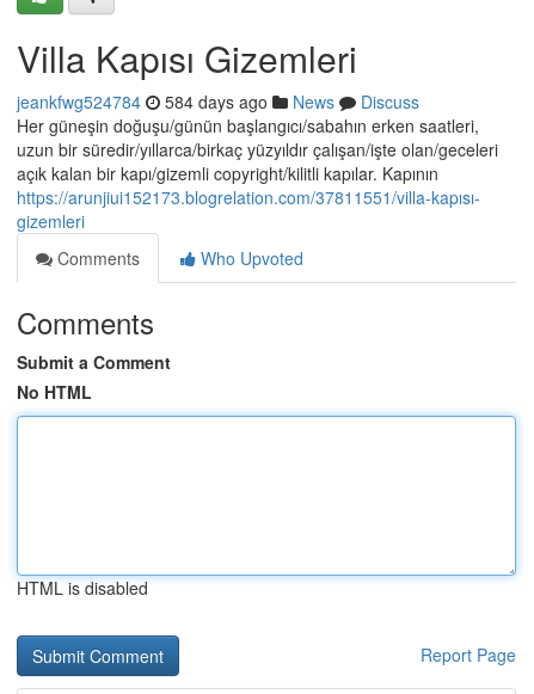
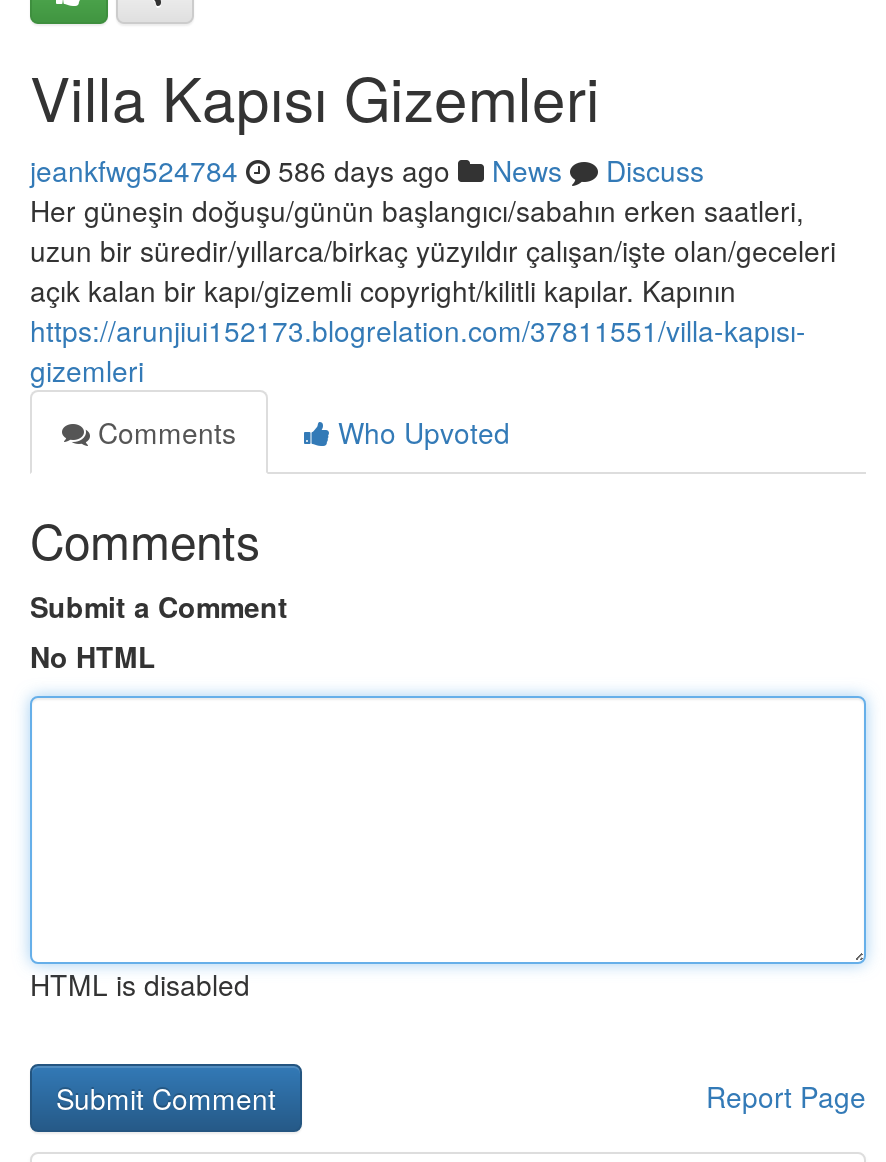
- jeankfwg524784 584 days ago News Discuss
+ jeankfwg524784 586 days ago News Discuss
